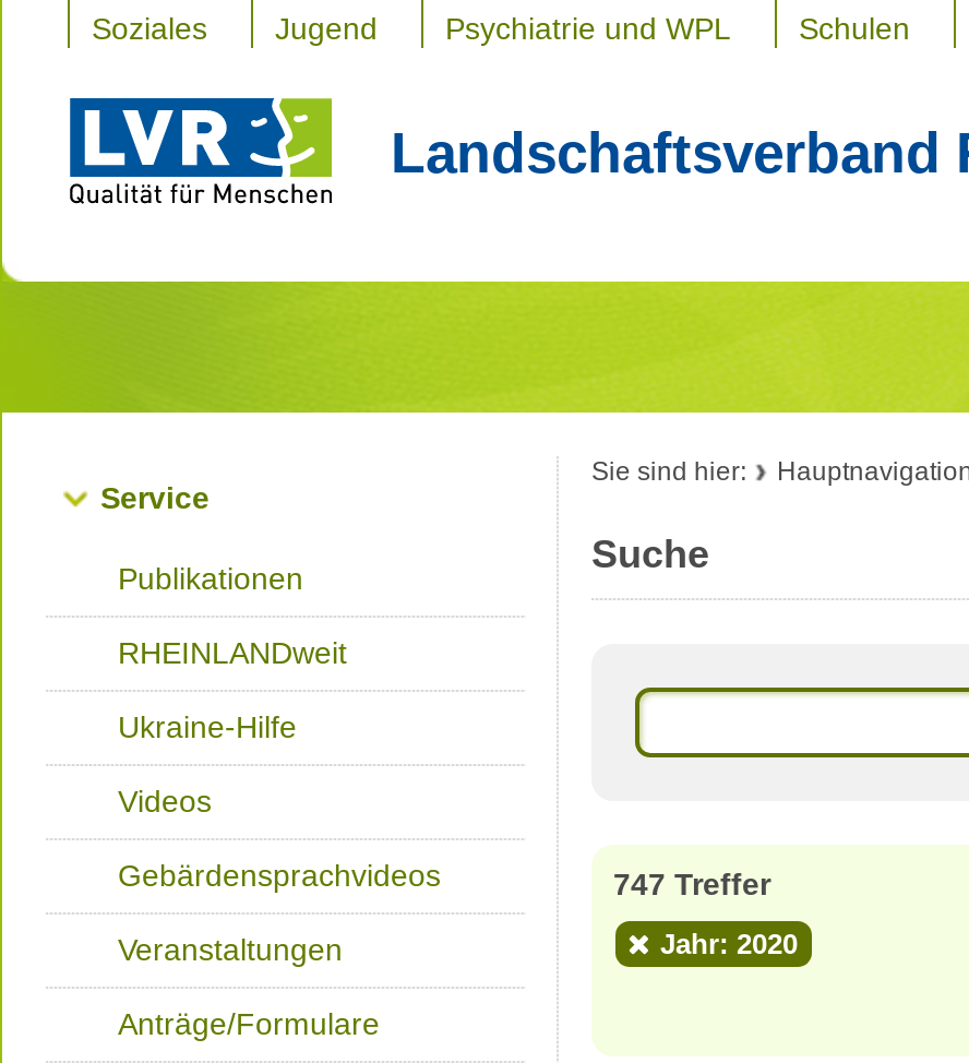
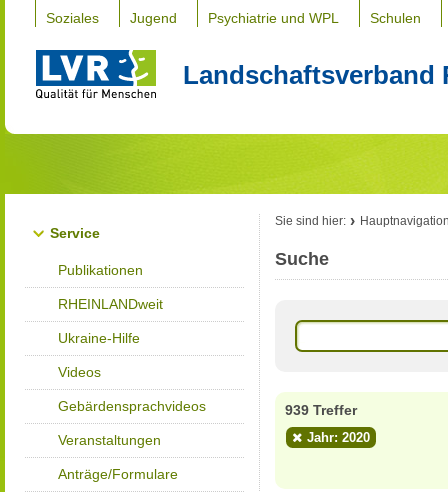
- 747 Treffer
+ 939 Treffer
